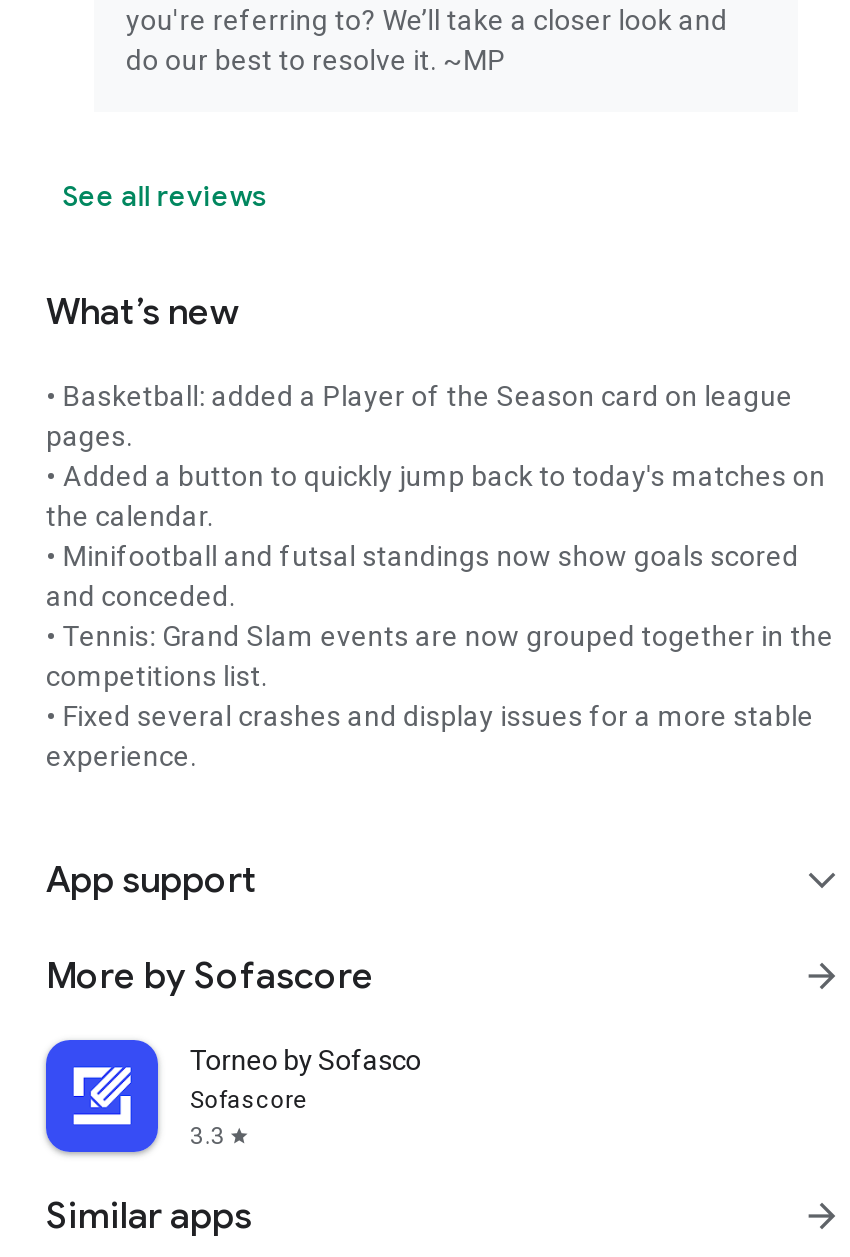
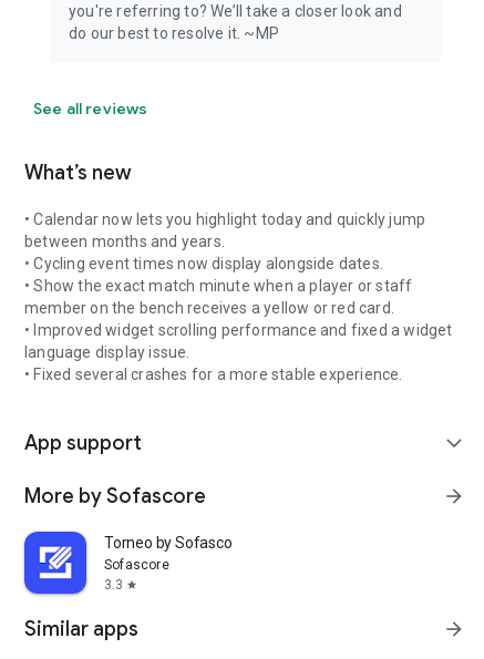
- • Basketball: added a Player of the Season card on league
- pages.
- • Added a button to quickly jump back to today's matches on
- the calendar.
- • Minifootball and futsal standings now show goals scored
- and conceded.
- • Tennis: Grand Slam events are now grouped together in the
- competitions list.
- • Fixed several crashes and display issues for a more stable
- experience.
+ • Calendar now lets you highlight today and quickly jump
+ between months and years.
+ • Cycling event times now display alongside dates.
+ • Show the exact match minute when a player or staff
+ member on the bench receives a yellow or red card.
+ • Improved widget scrolling performance and fixed a widget
+ language display issue.
+ • Fixed several crashes for a more stable experience.
